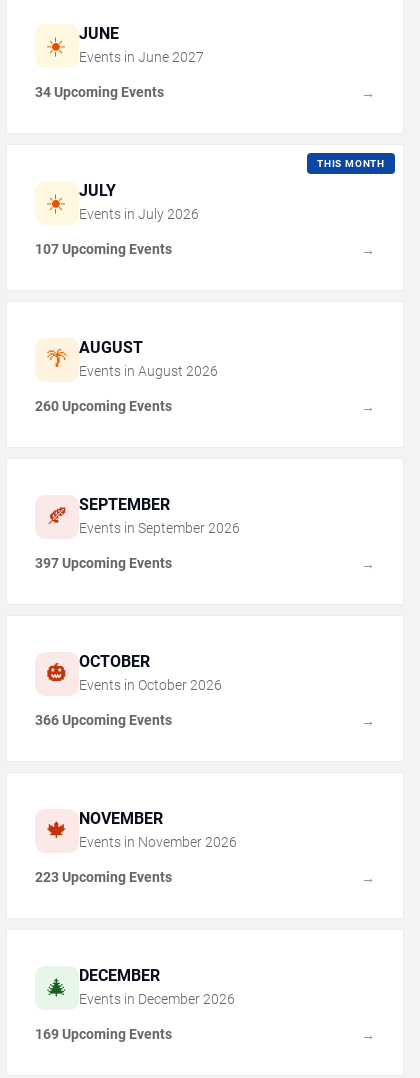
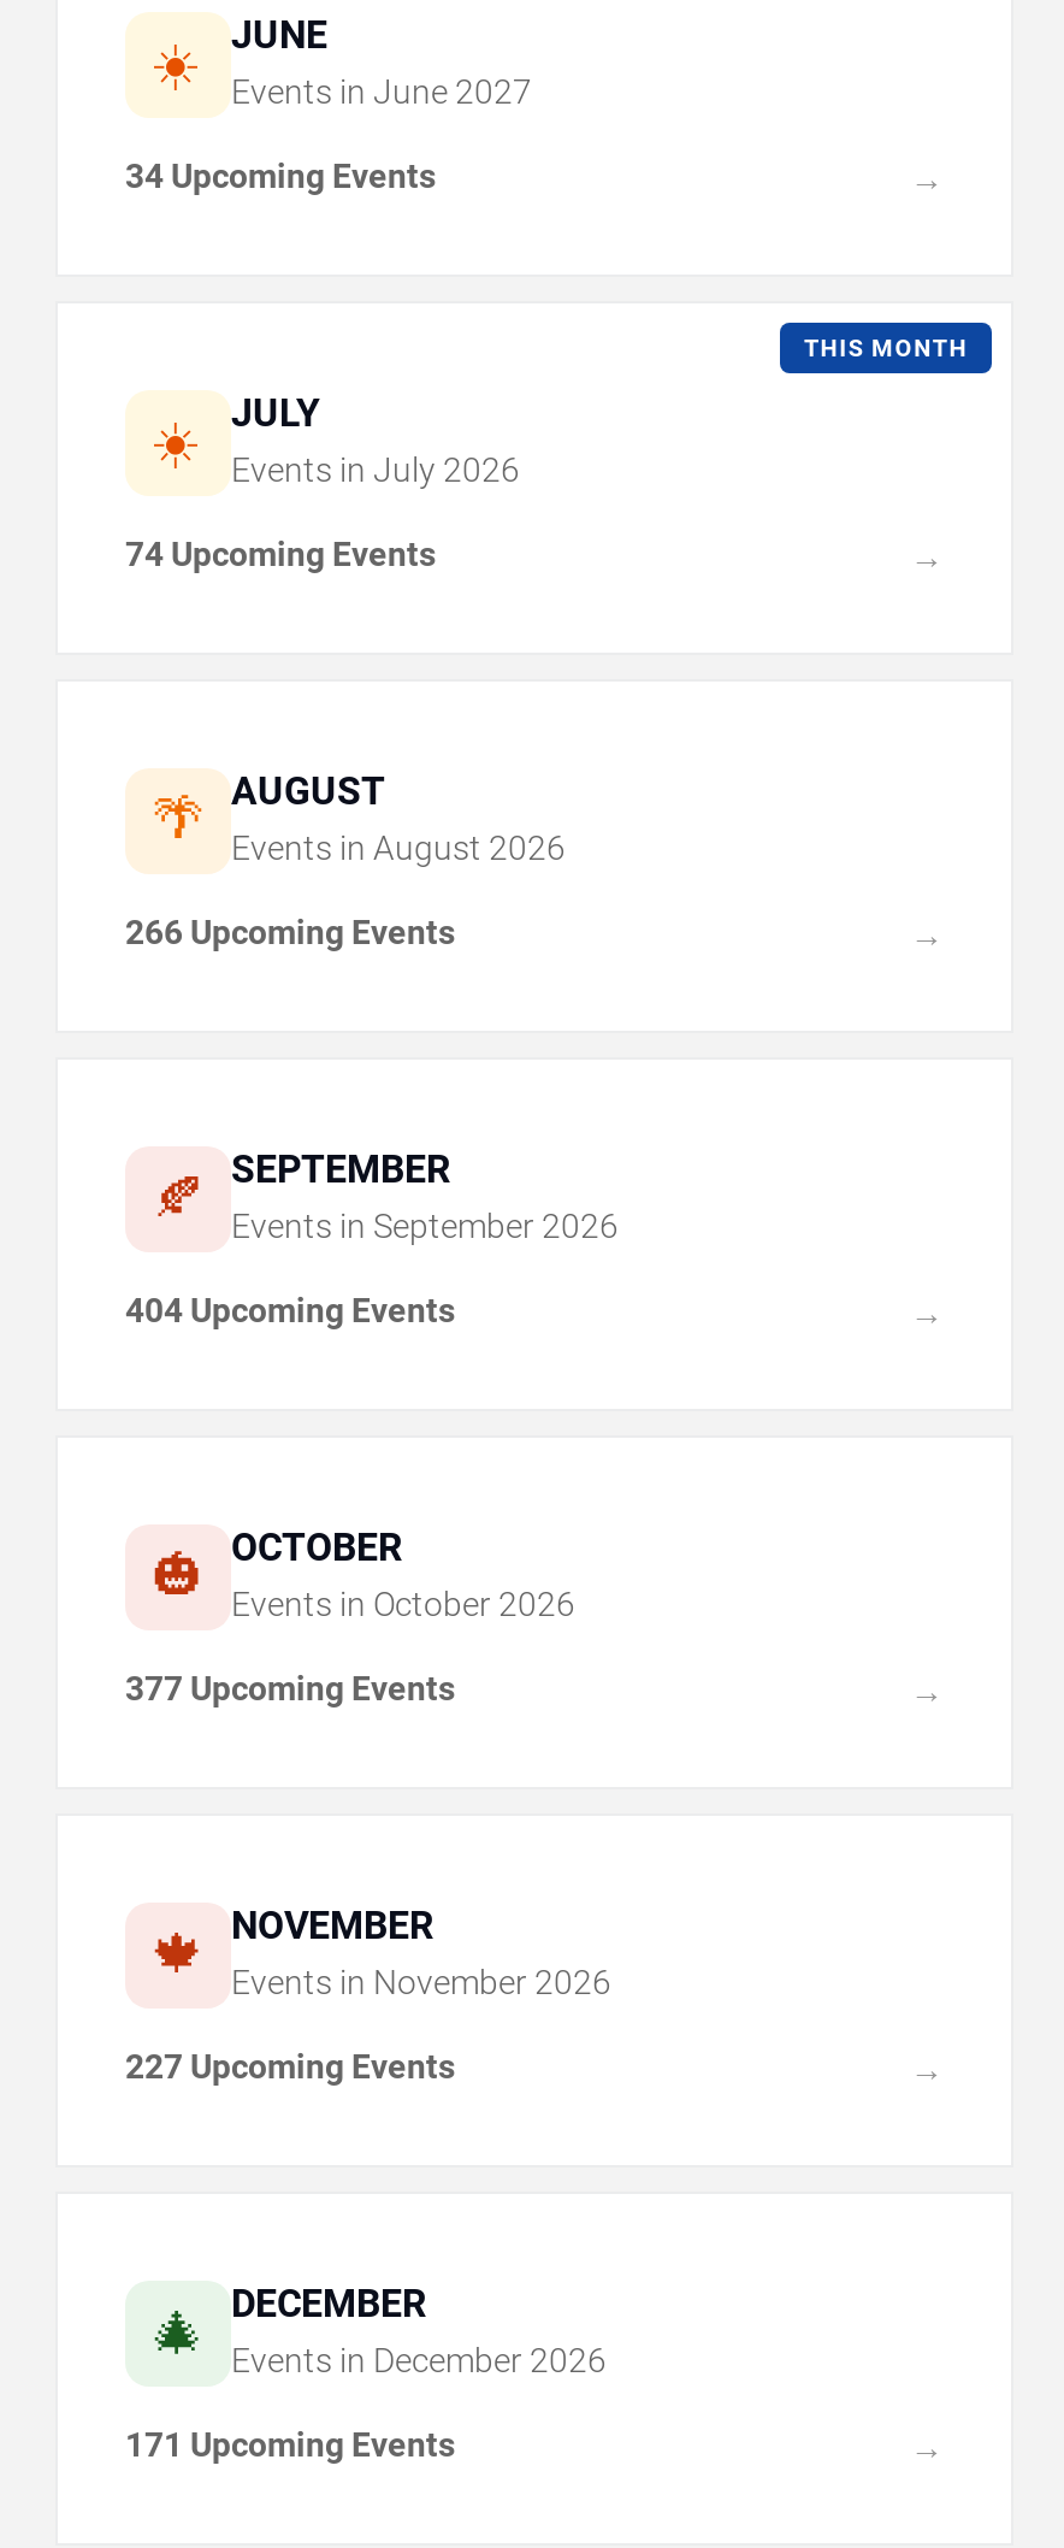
- 107 Upcoming Events
+ 74 Upcoming Events

- 260 Upcoming Events
+ 266 Upcoming Events

- 397 Upcoming Events
+ 404 Upcoming Events

- 366 Upcoming Events
+ 377 Upcoming Events

- 223 Upcoming Events
+ 227 Upcoming Events

- 169 Upcoming Events
+ 171 Upcoming Events
